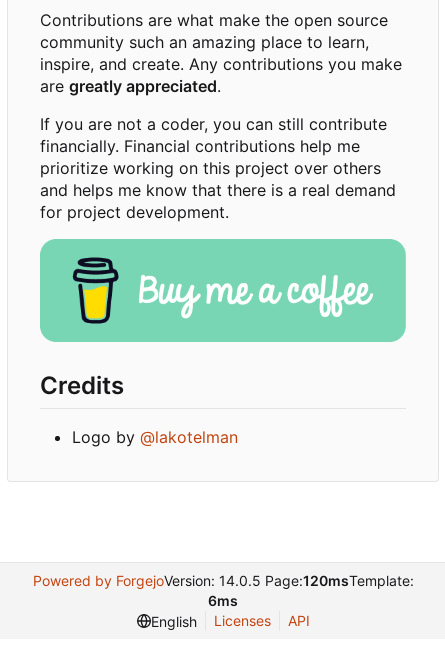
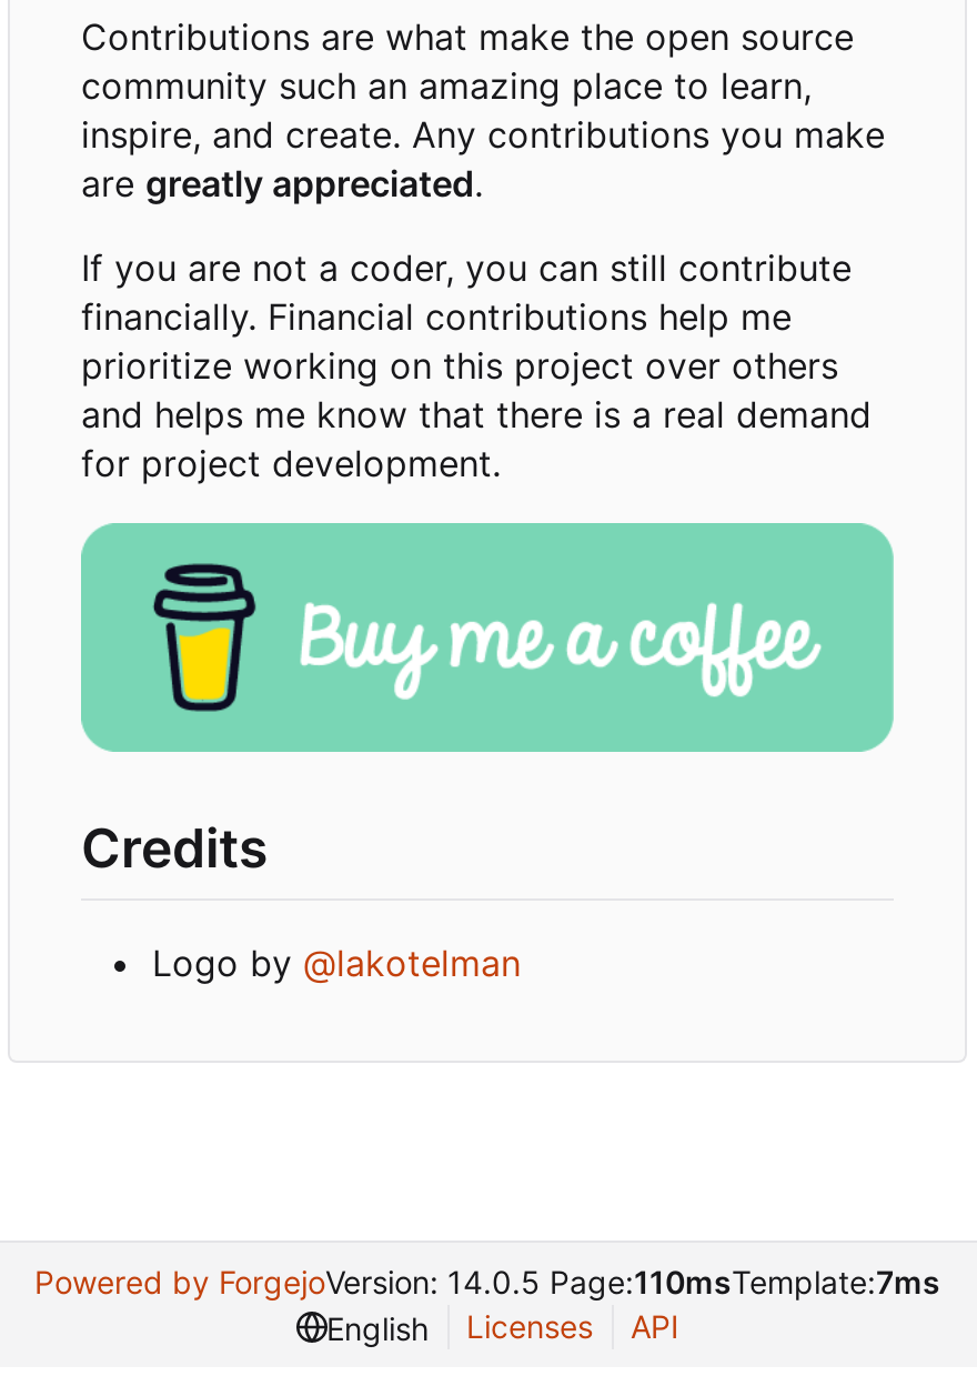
- Powered by ForgejoVersion: 14.0.5 Page:120msTemplate:
- 6ms
+ Powered by ForgejoVersion: 14.0.5 Page:110msTemplate:7ms
